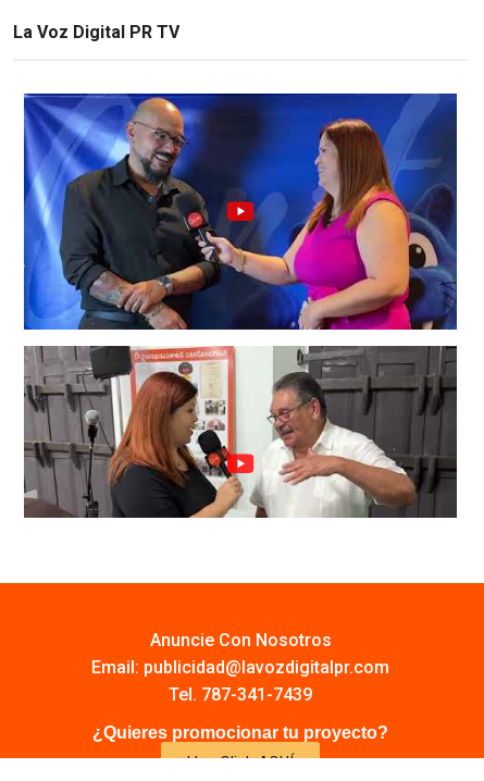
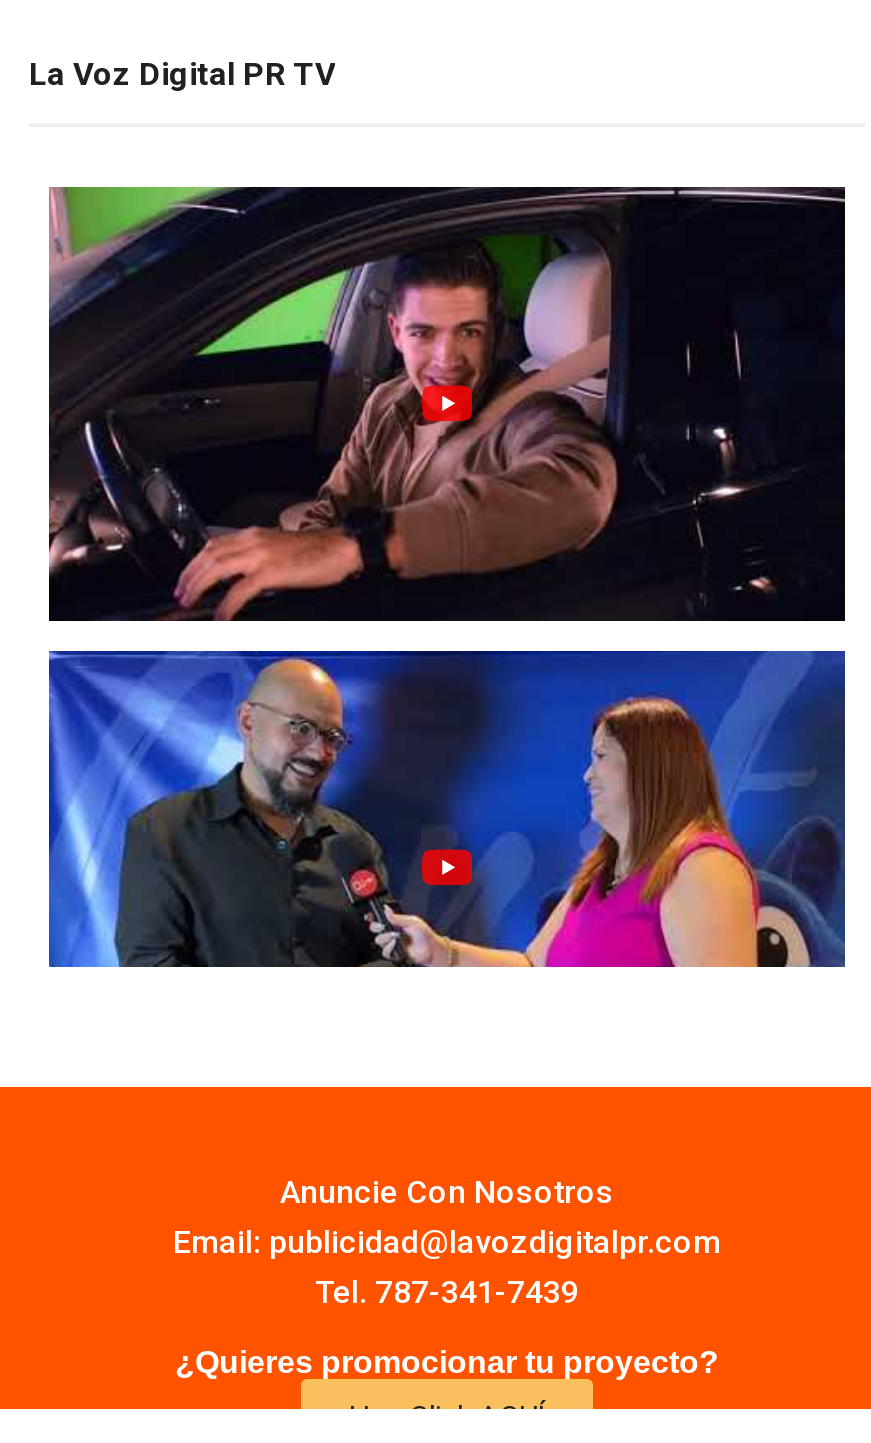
- [image]
+ [image]

- [image]
+ [image]
